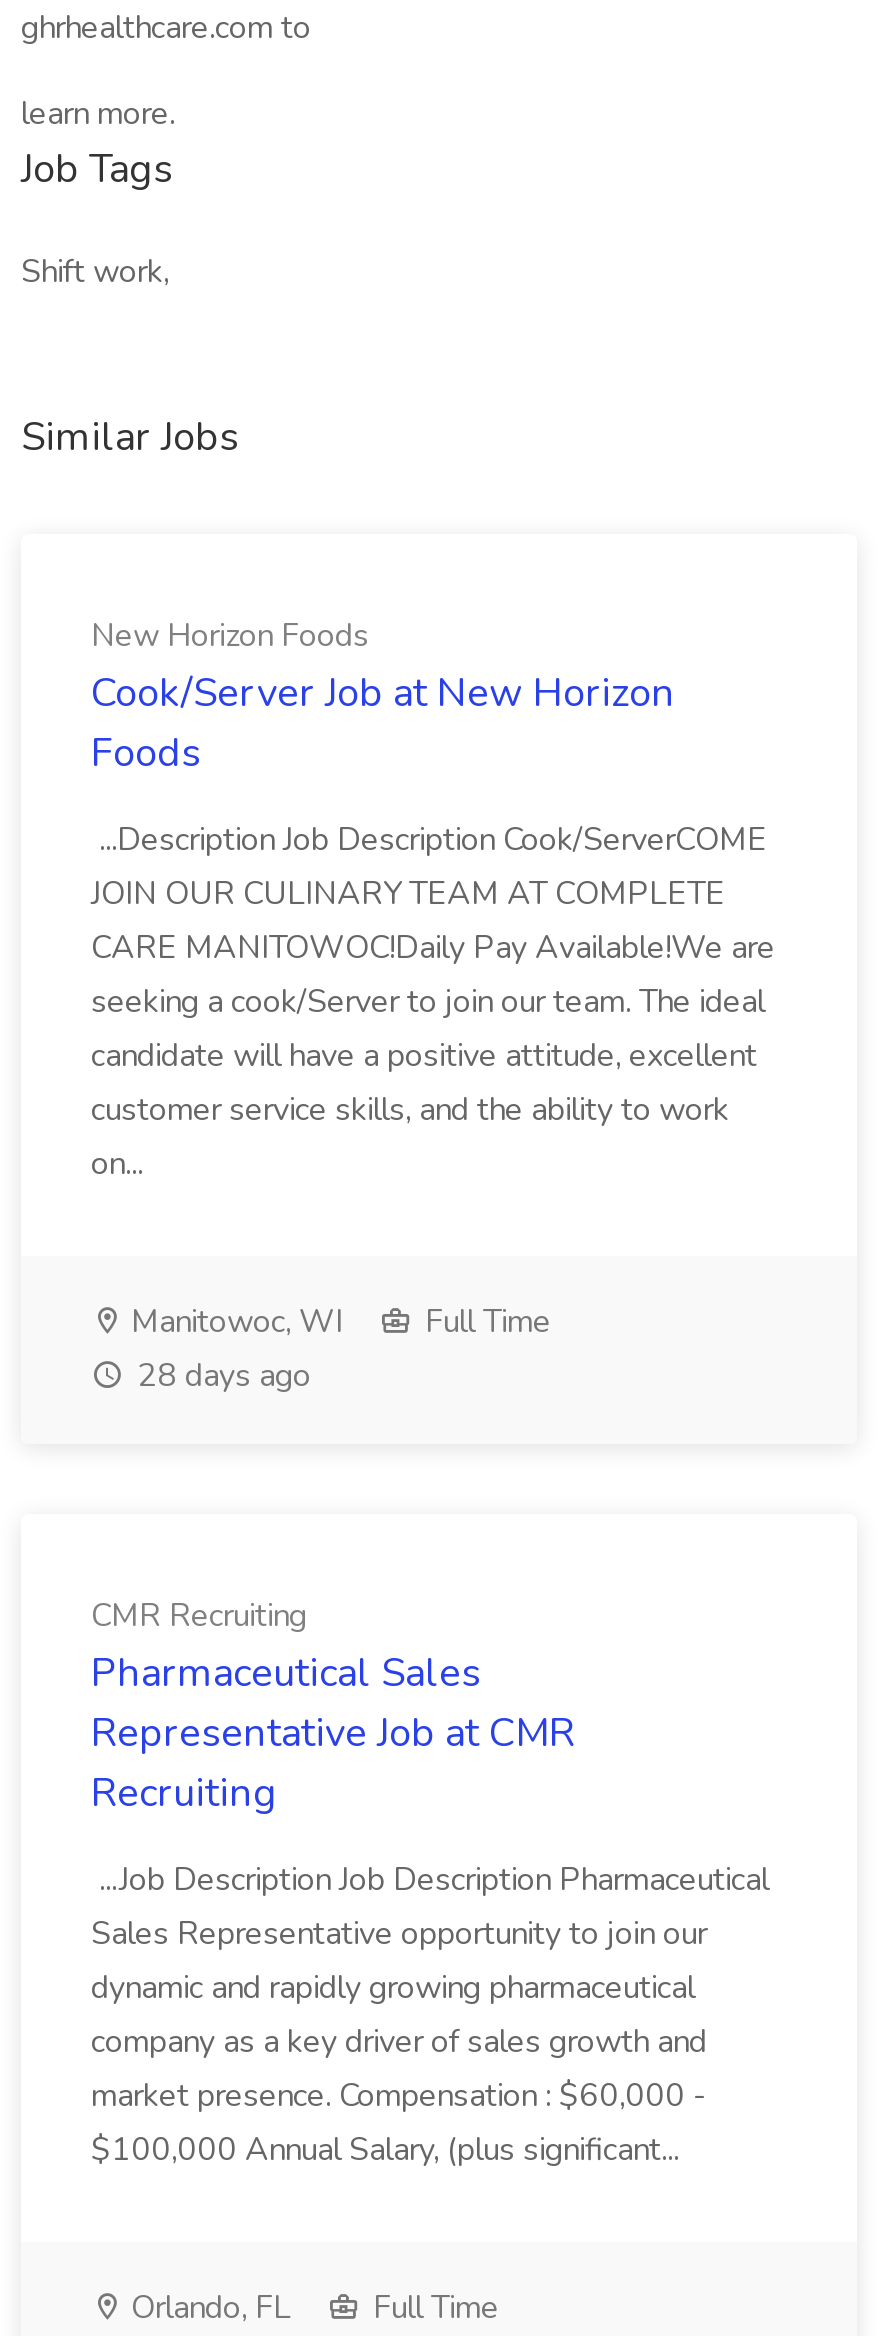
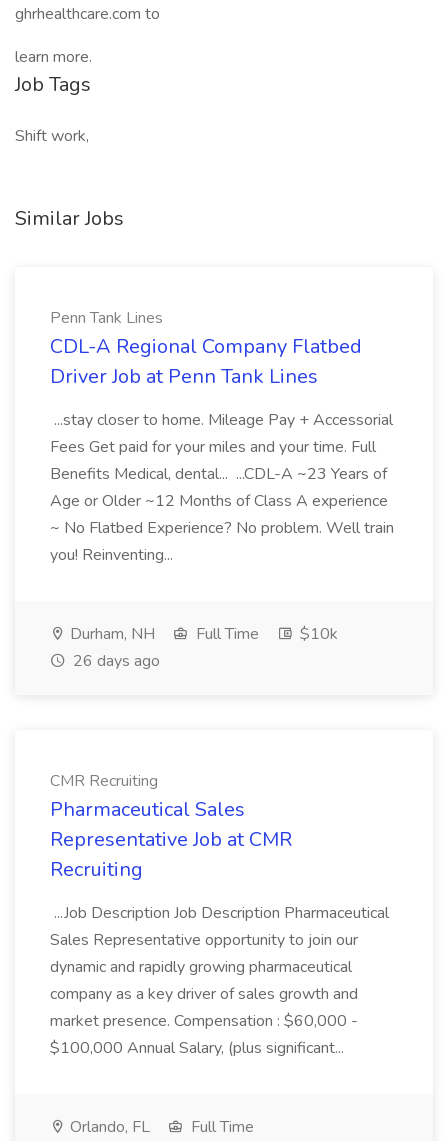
- New Horizon Foods
- Cook/Server Job at New Horizon
- Foods
+ Penn Tank Lines
+ CDL-A Regional Company Flatbed
+ Driver Job at Penn Tank Lines

- ...Description Job Description Cook/ServerCOME
- JOIN OUR CULINARY TEAM AT COMPLETE
- CARE MANITOWOC!Daily Pay Available!We are
- seeking a cook/Server to join our team. The ideal
- candidate will have a positive attitude, excellent
- customer service skills, and the ability to work
- on...
+ ...stay closer to home. Mileage Pay + Accessorial
+ Fees Get paid for your miles and your time. Full
+ Benefits Medical, dental... ...CDL-A ~23 Years of
+ Age or Older ~12 Months of Class A experience
+ ~ No Flatbed Experience? No problem. Well train
+ you! Reinventing...

- Manitowoc, WI
+ Durham, NH

- 28 days ago
+ $10k
+ 26 days ago
